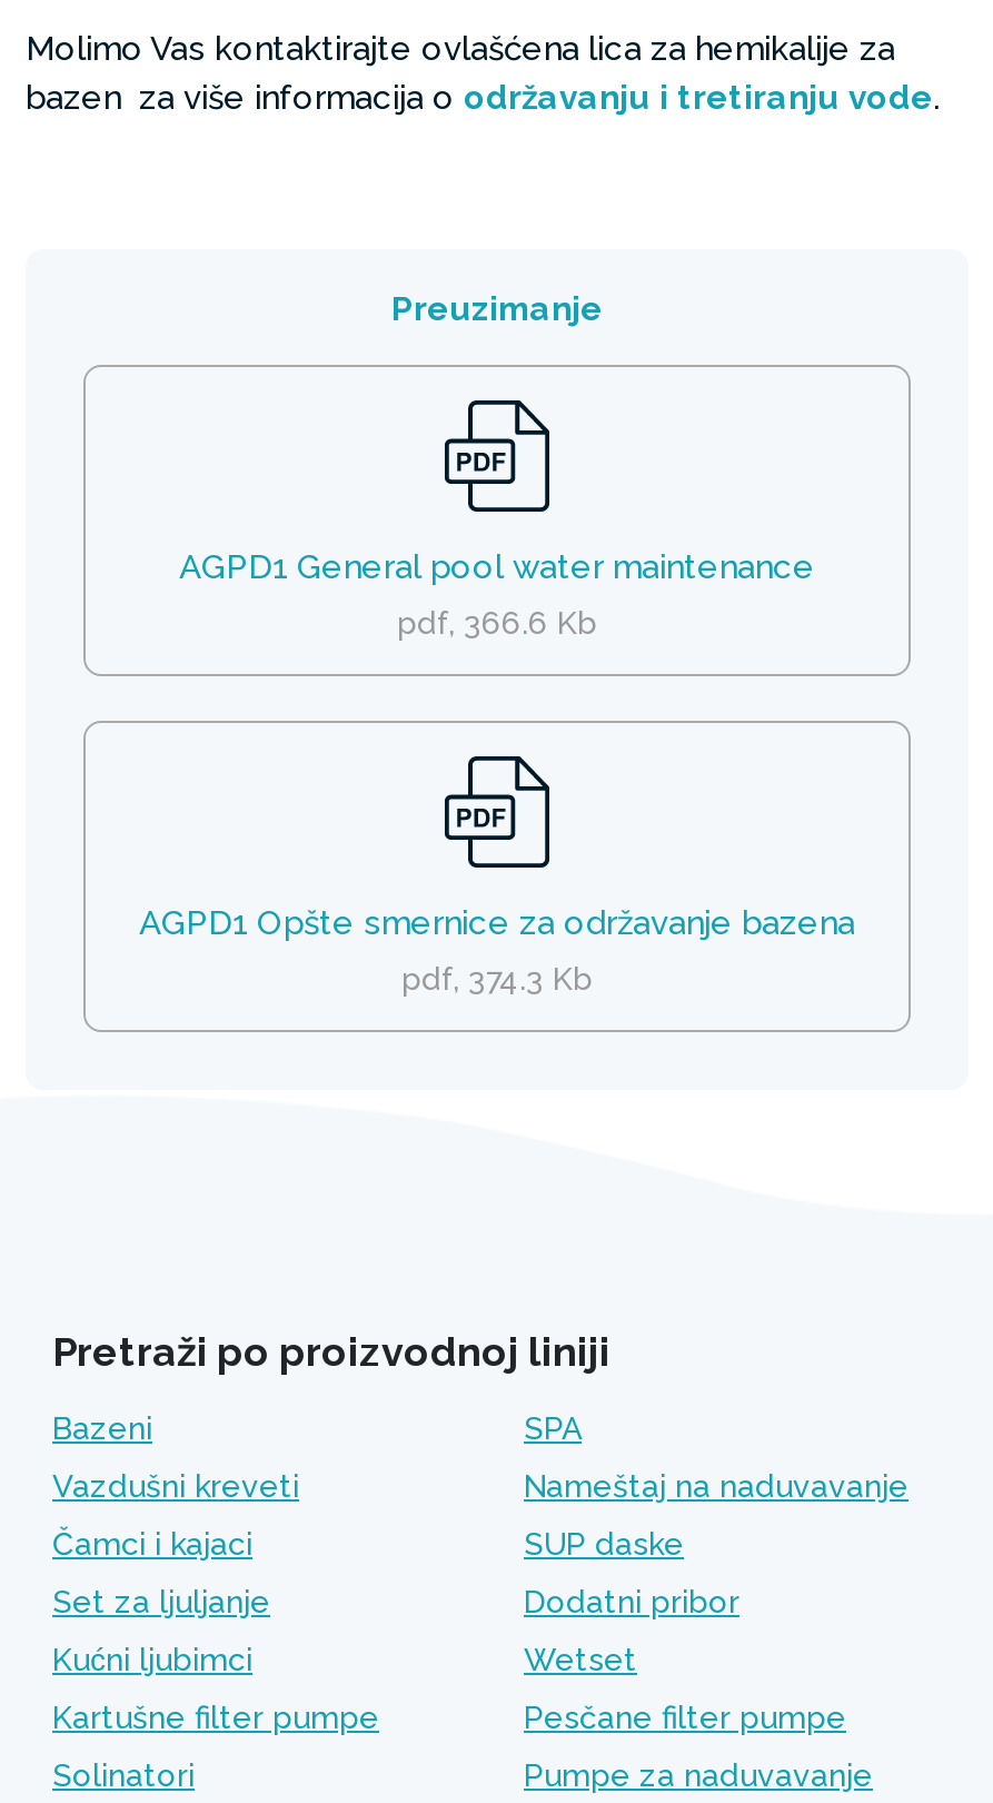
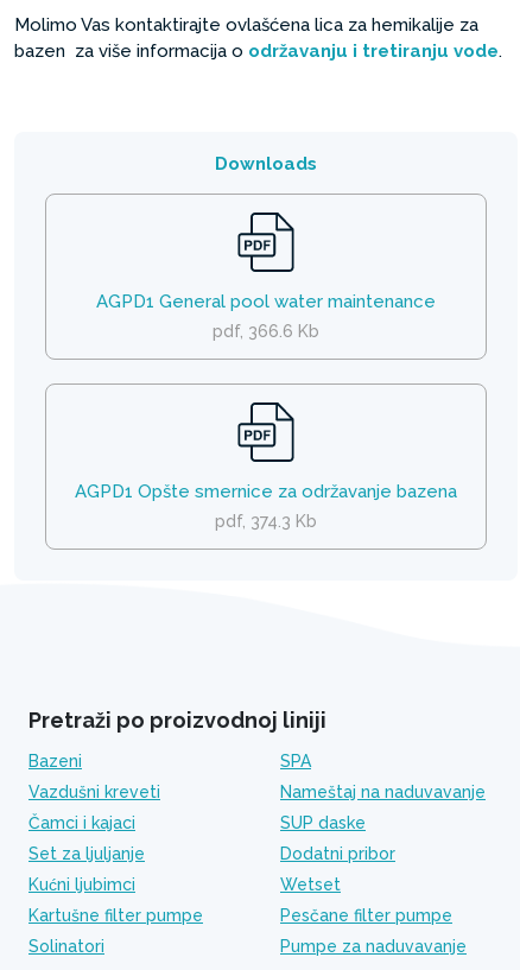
- Preuzimanje
+ Downloads
